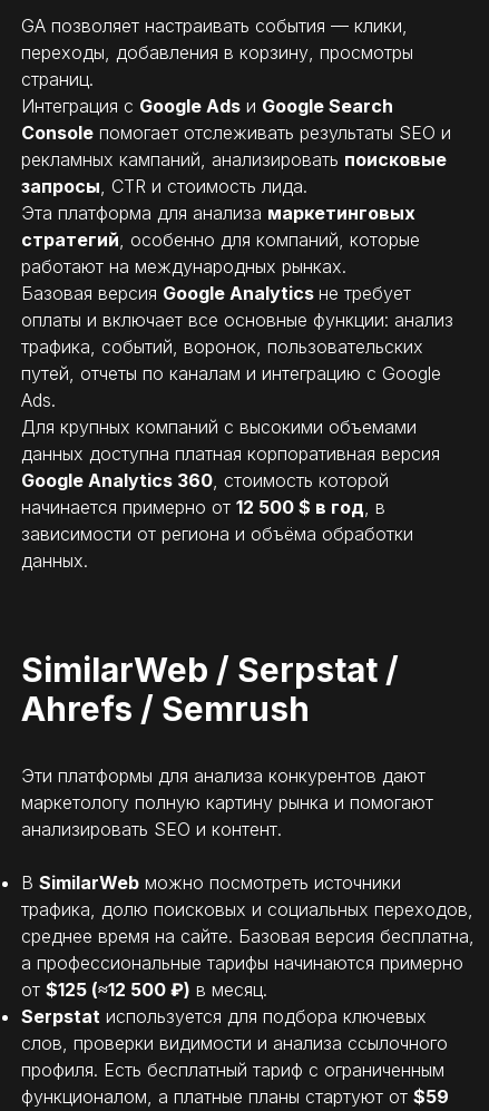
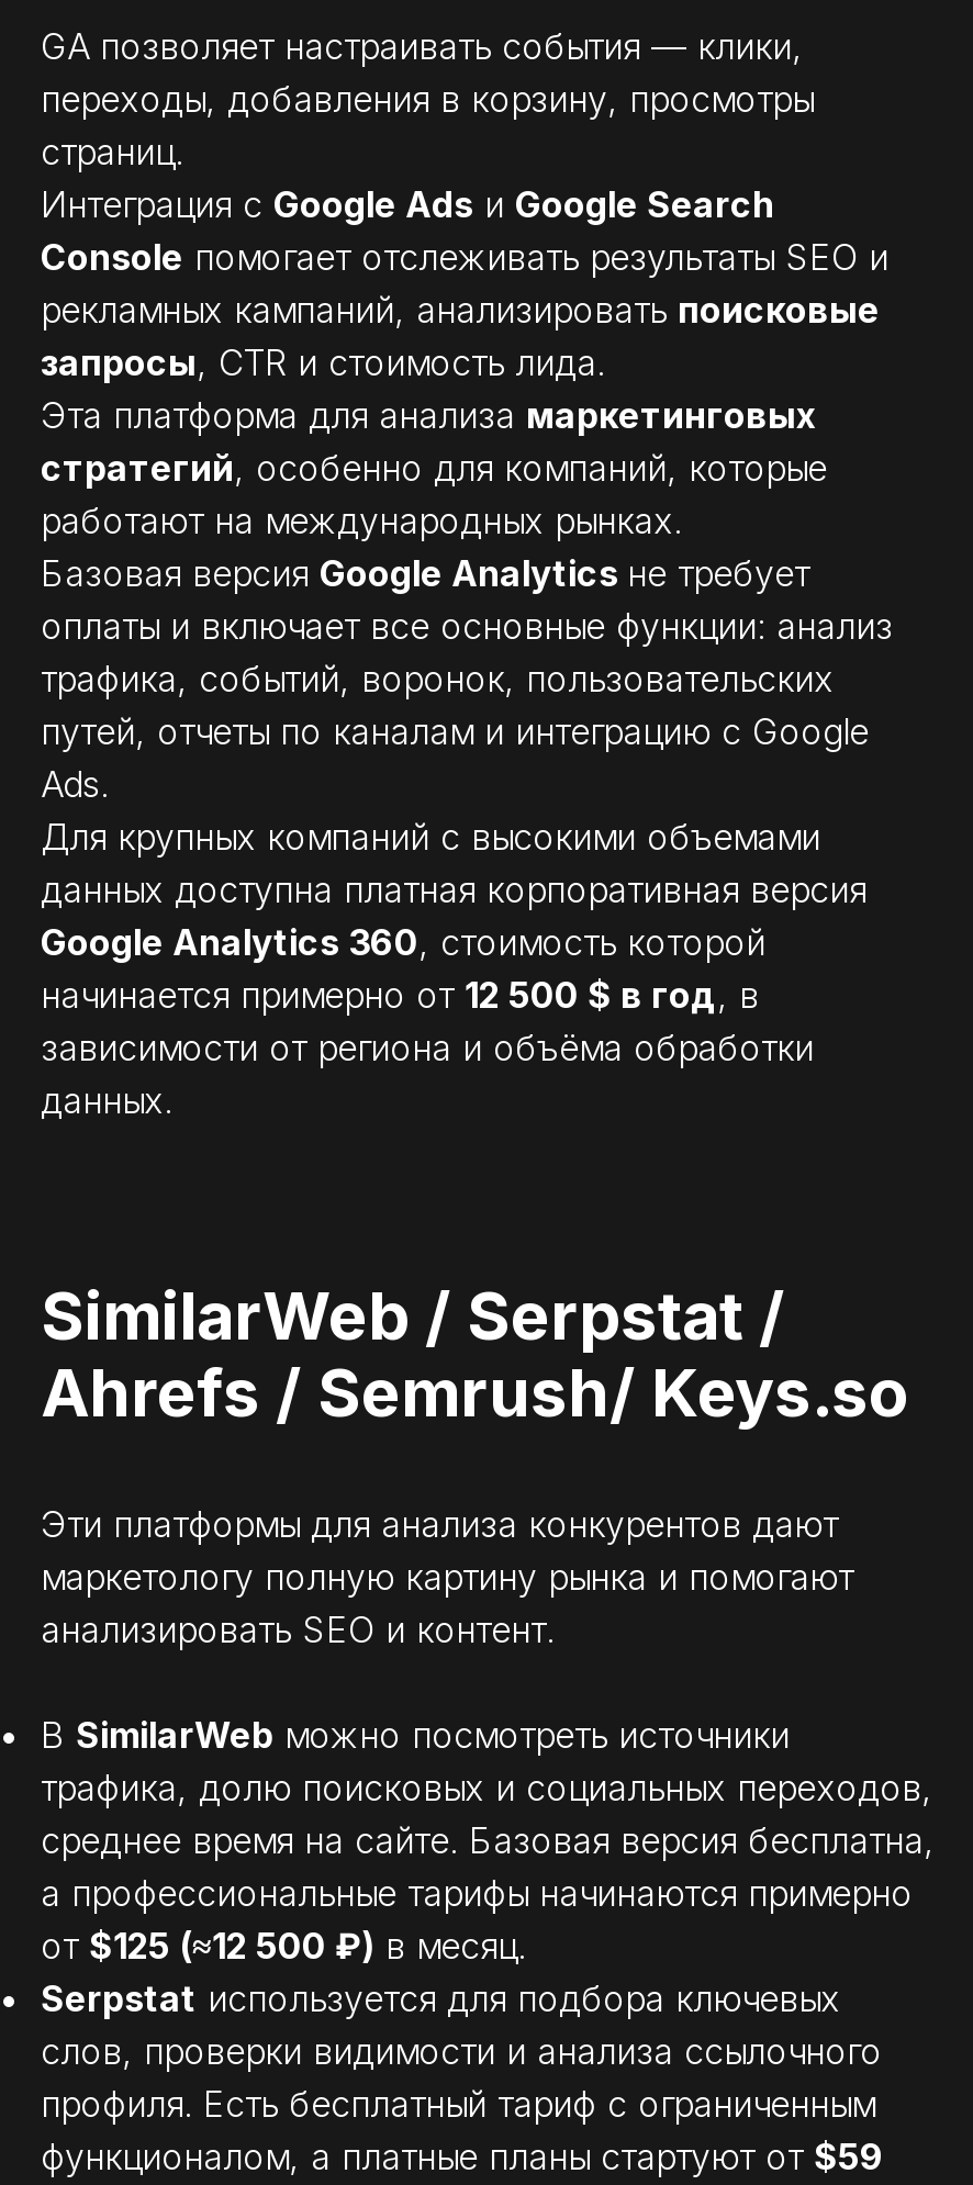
- Ahrefs / Semrush
+ Ahrefs / Semrush/ Keys.so
